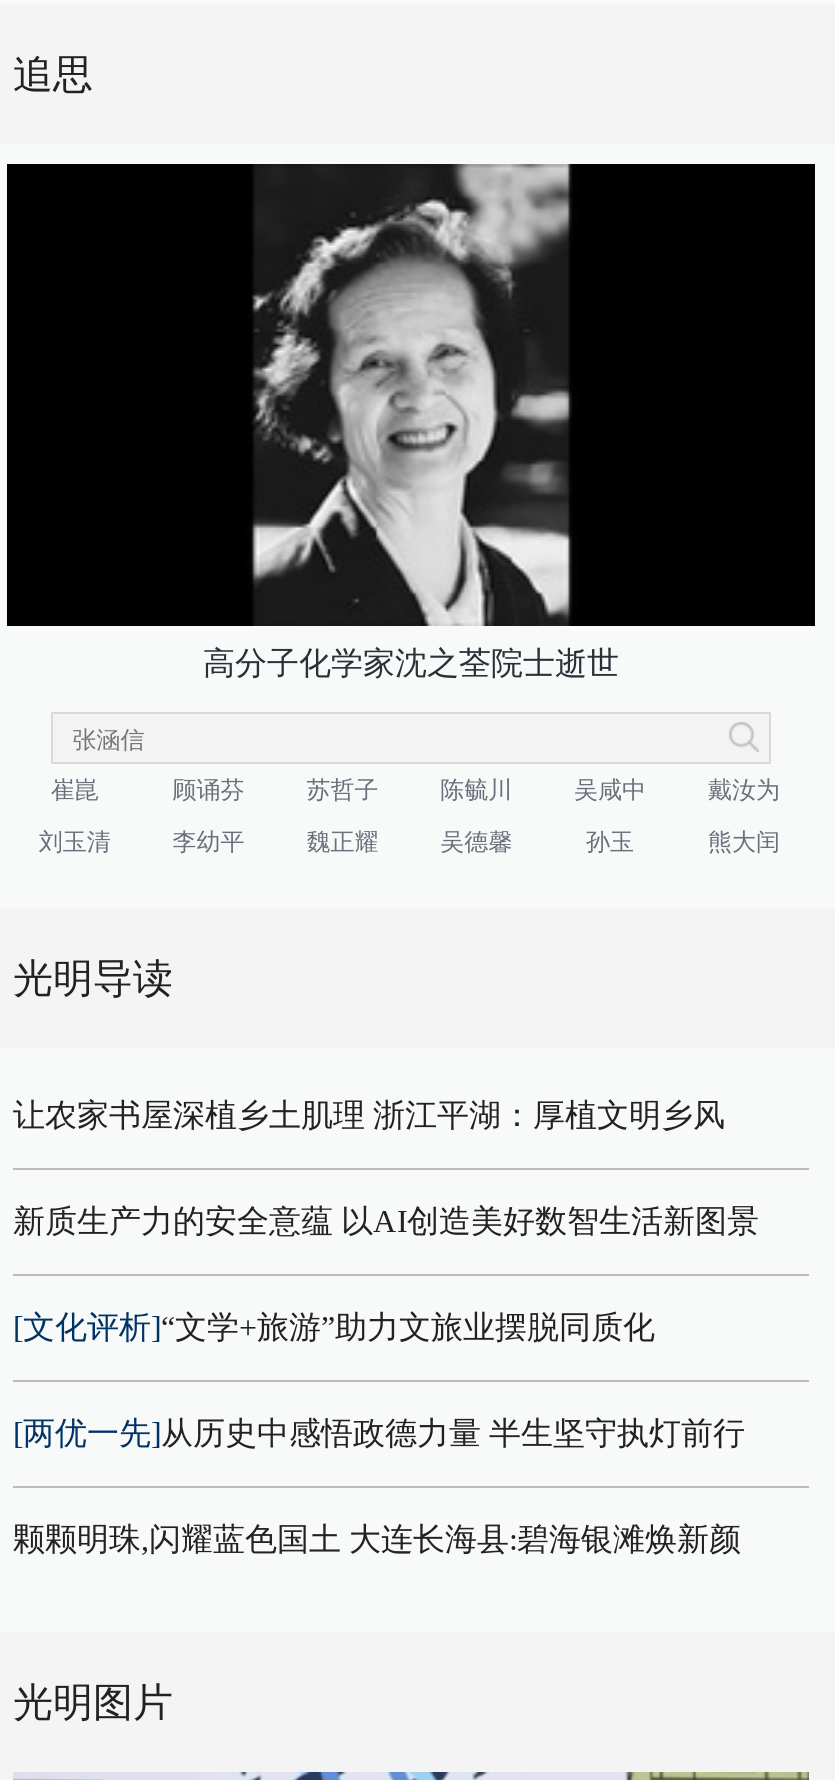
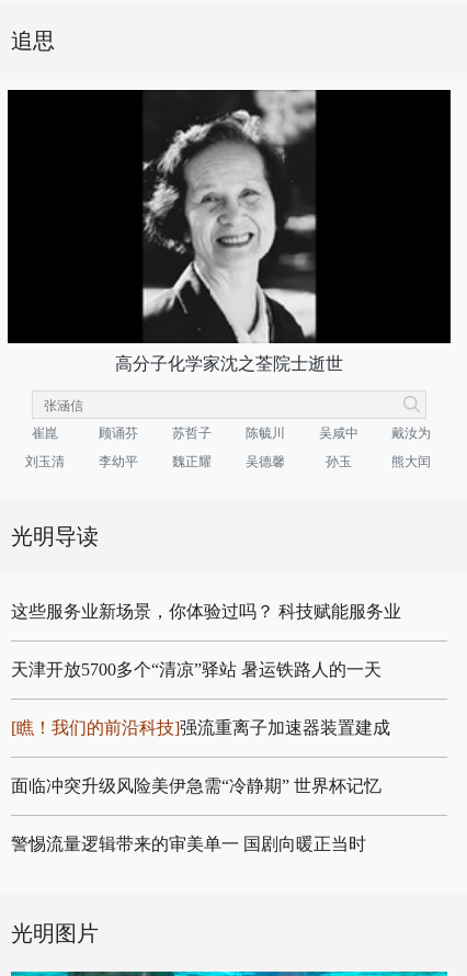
- 让农家书屋深植乡土肌理 浙江平湖：厚植文明乡风
+ 这些服务业新场景，你体验过吗？ 科技赋能服务业

- 新质生产力的安全意蕴 以AI创造美好数智生活新图景
+ 天津开放5700多个“清凉”驿站 暑运铁路人的一天

- [文化评析]“文学+旅游”助力文旅业摆脱同质化
+ [瞧！我们的前沿科技]强流重离子加速器装置建成

- [两优一先]从历史中感悟政德力量 半生坚守执灯前行
+ 面临冲突升级风险美伊急需“冷静期” 世界杯记忆

- 颗颗明珠,闪耀蓝色国土 大连长海县:碧海银滩焕新颜
+ 警惕流量逻辑带来的审美单一 国剧向暖正当时
